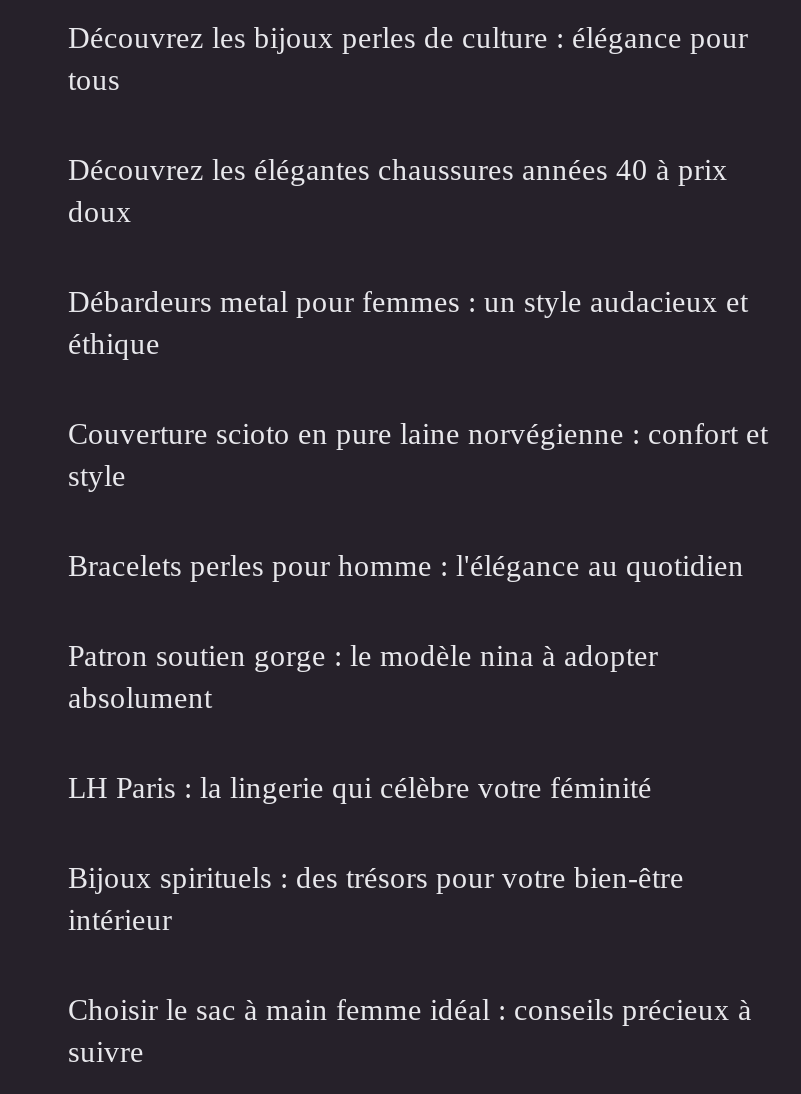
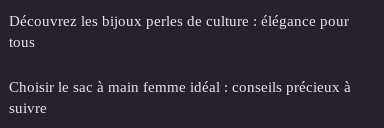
- Découvrez les élégantes chaussures années 40 à prix
- doux
- Débardeurs metal pour femmes : un style audacieux et
- éthique
- Couverture scioto en pure laine norvégienne : confort et
- style
- Bracelets perles pour homme : l'élégance au quotidien
- Patron soutien gorge : le modèle nina à adopter
- absolument
- LH Paris : la lingerie qui célèbre votre féminité
- Bijoux spirituels : des trésors pour votre bien-être
- intérieur
